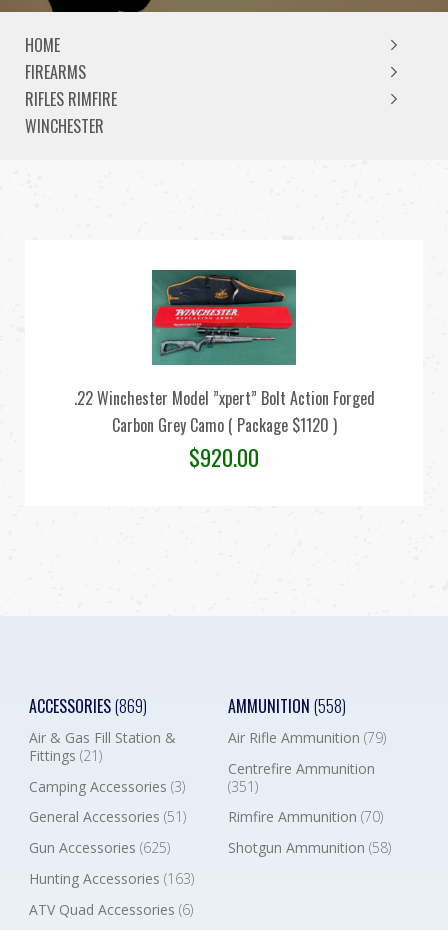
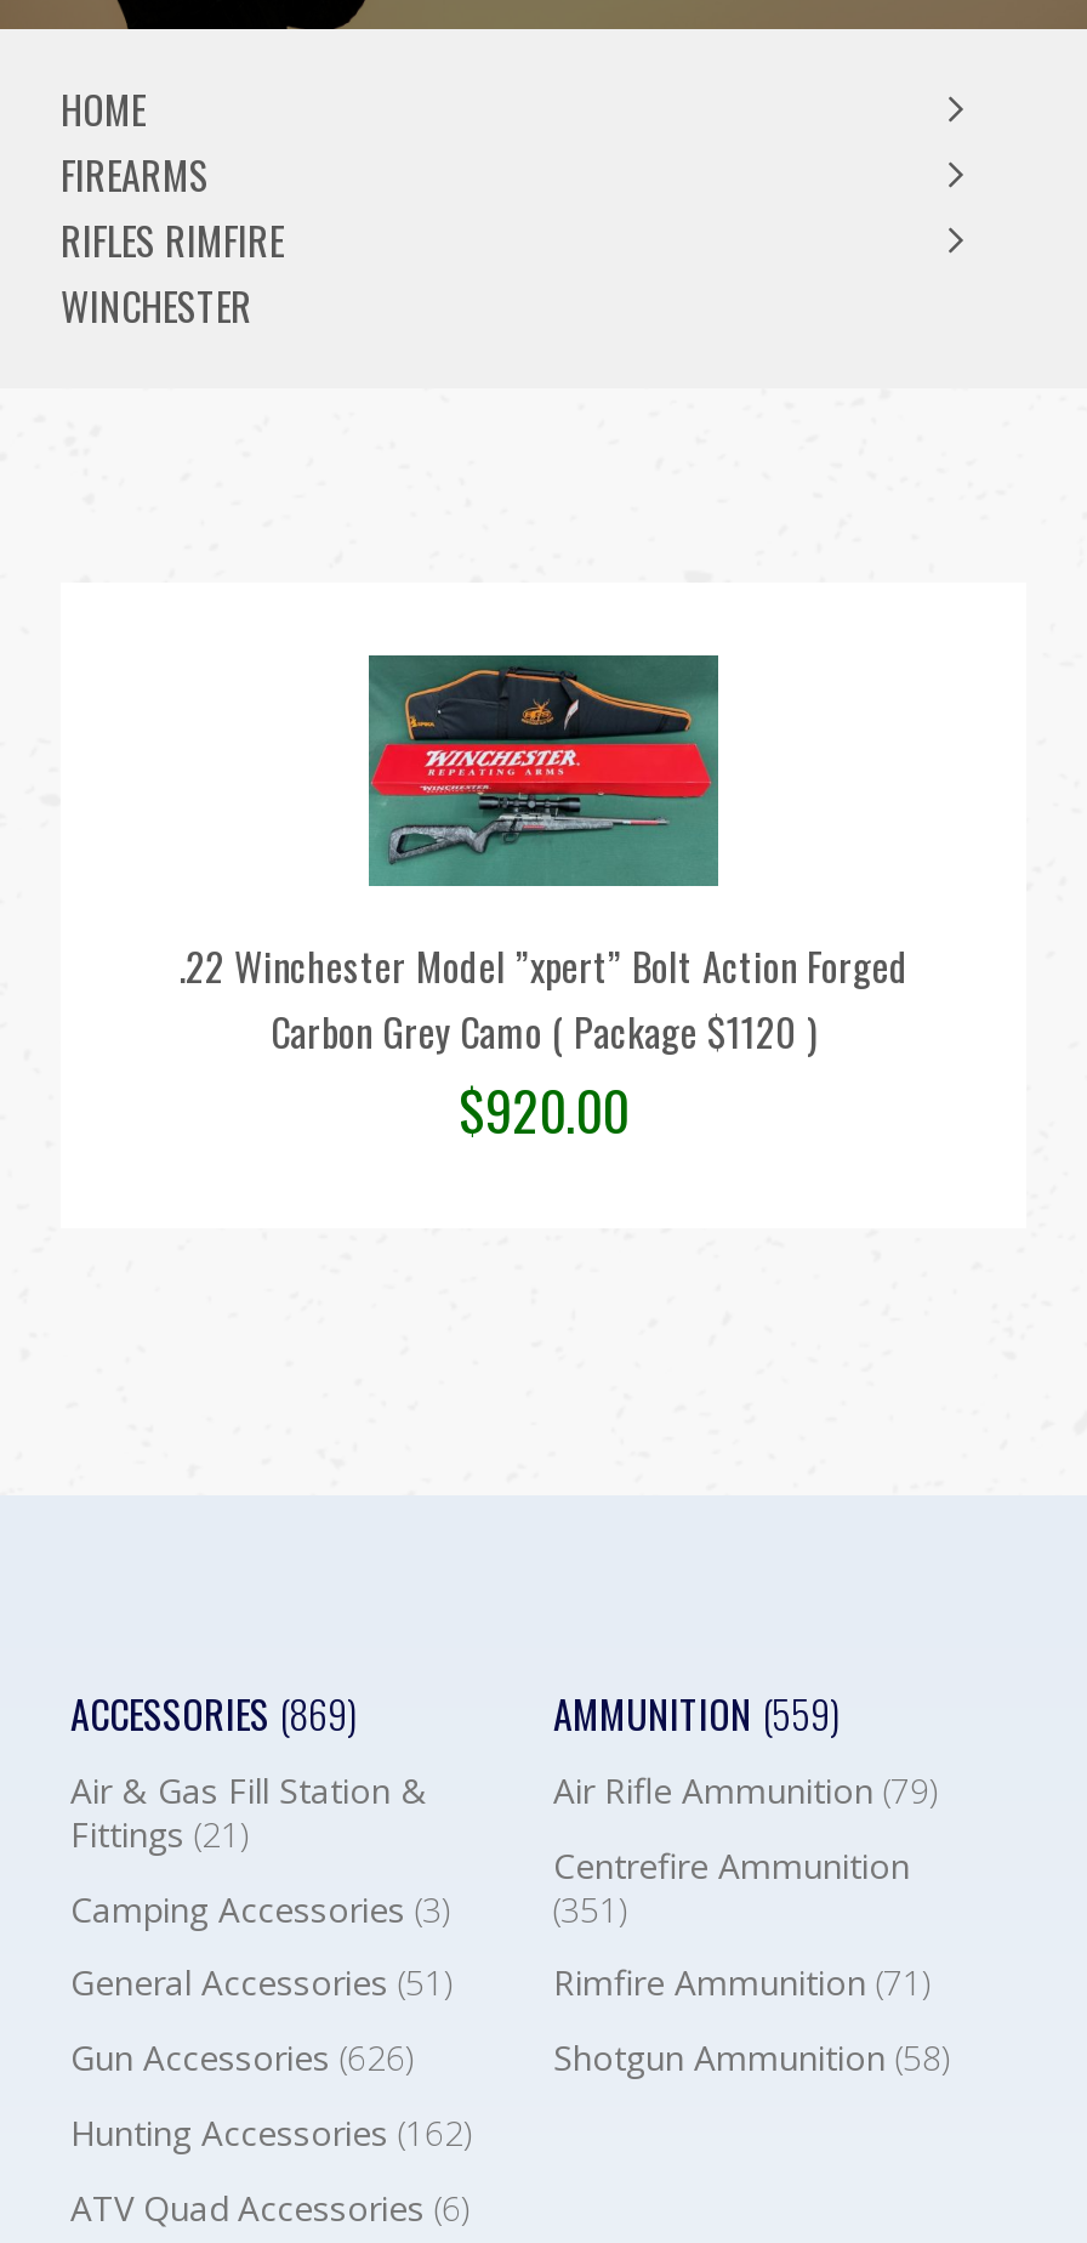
- AMMUNITION (558)
+ AMMUNITION (559)

- Rimfire Ammunition (70)
+ Rimfire Ammunition (71)

- Gun Accessories (625)
+ Gun Accessories (626)

- Hunting Accessories (163)
+ Hunting Accessories (162)
